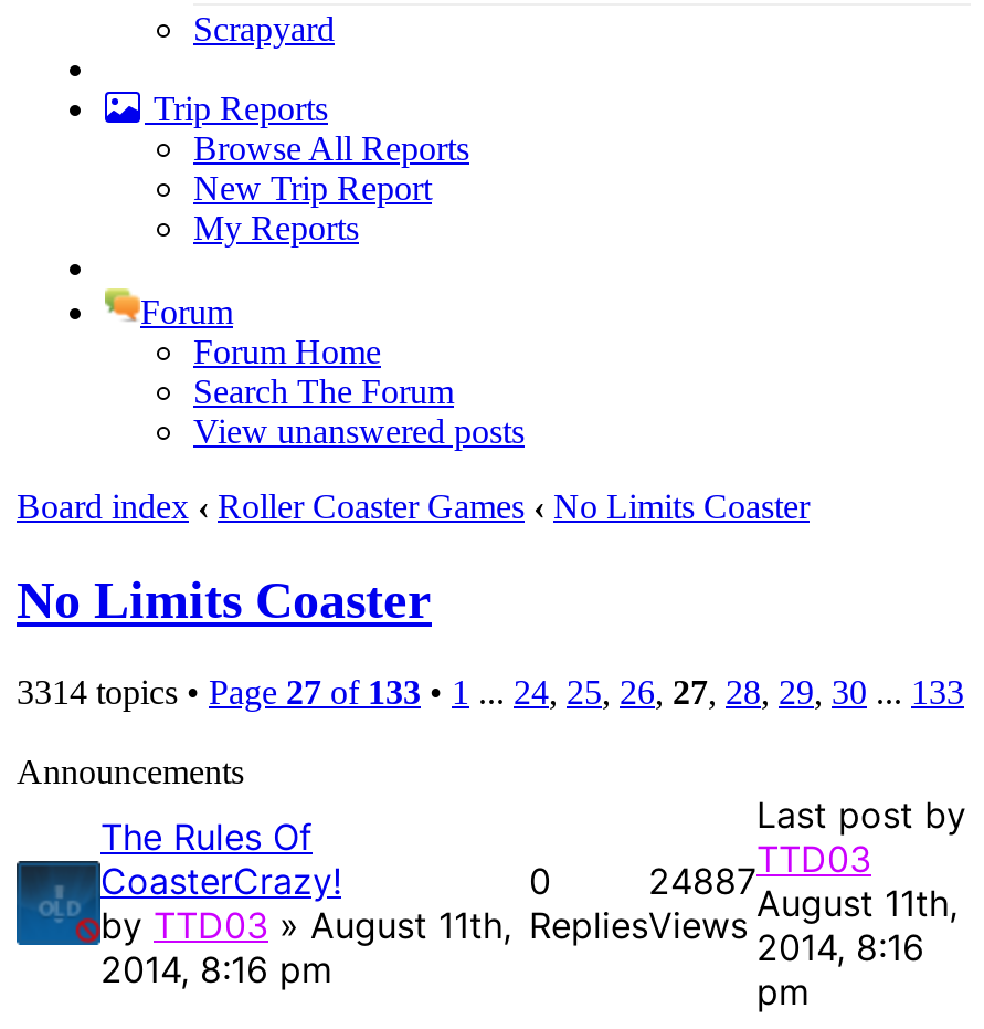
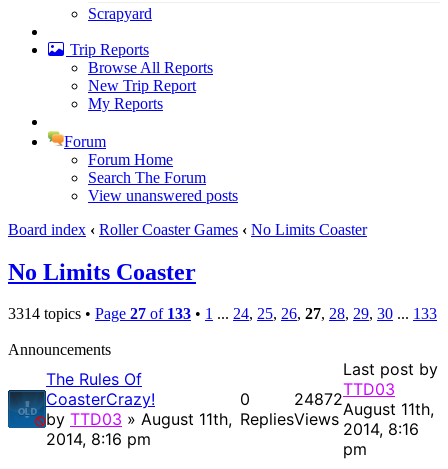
- 24887
+ 24872
